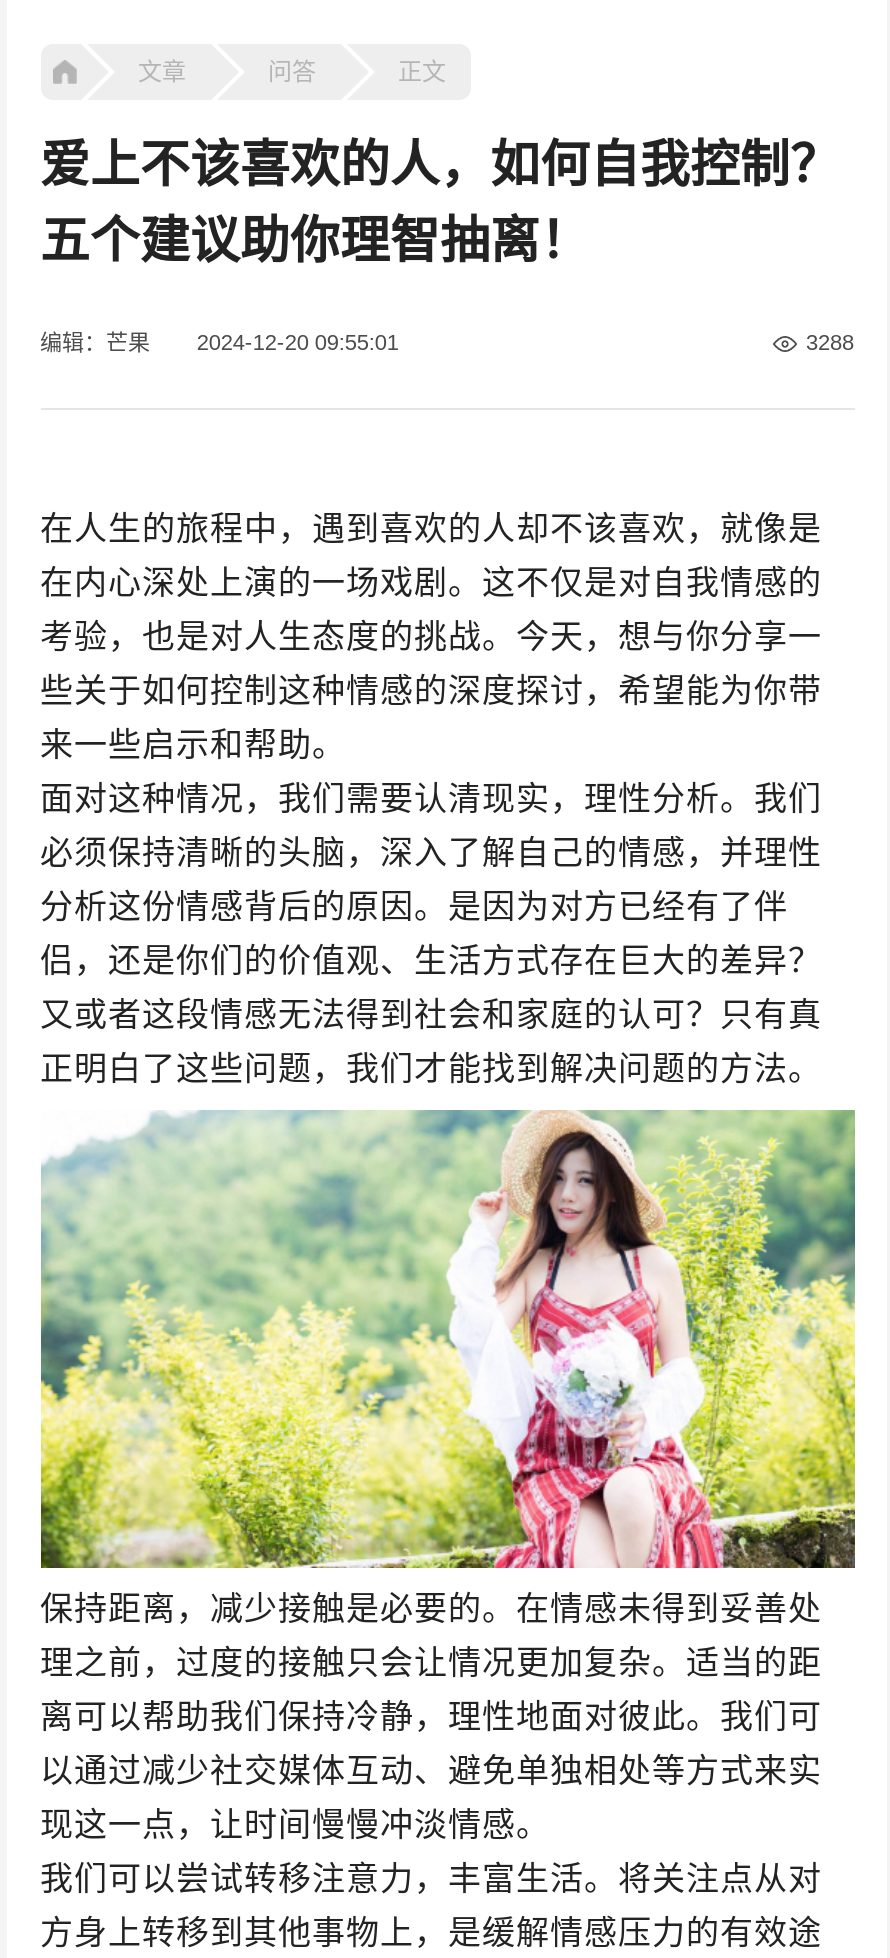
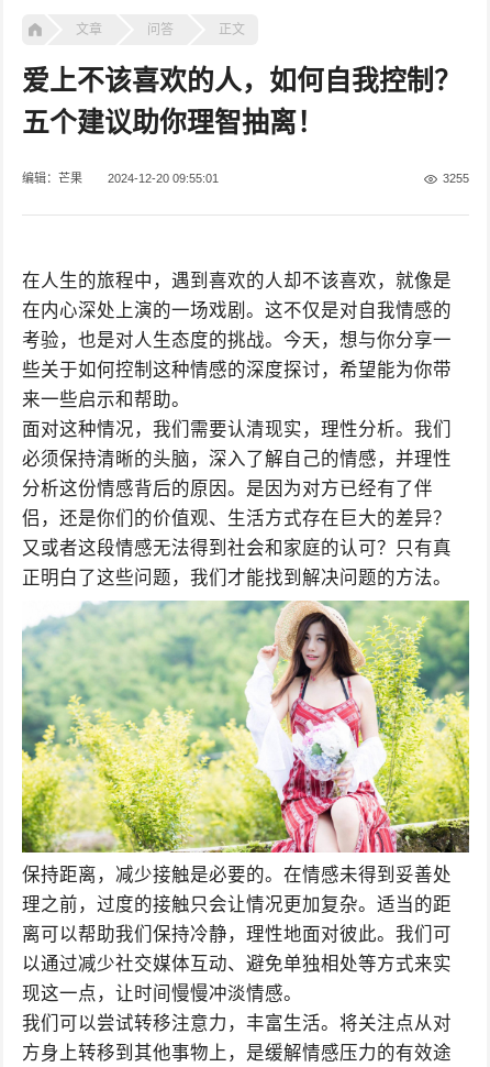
- 3288
+ 3255
